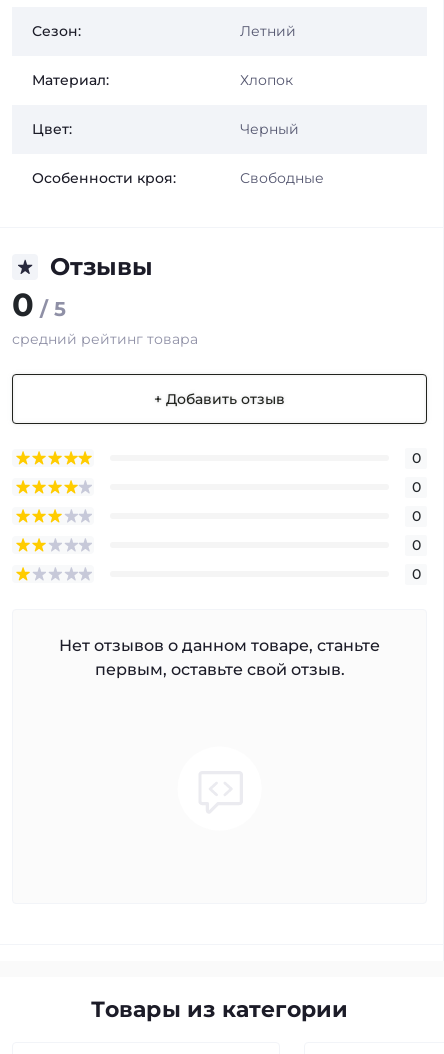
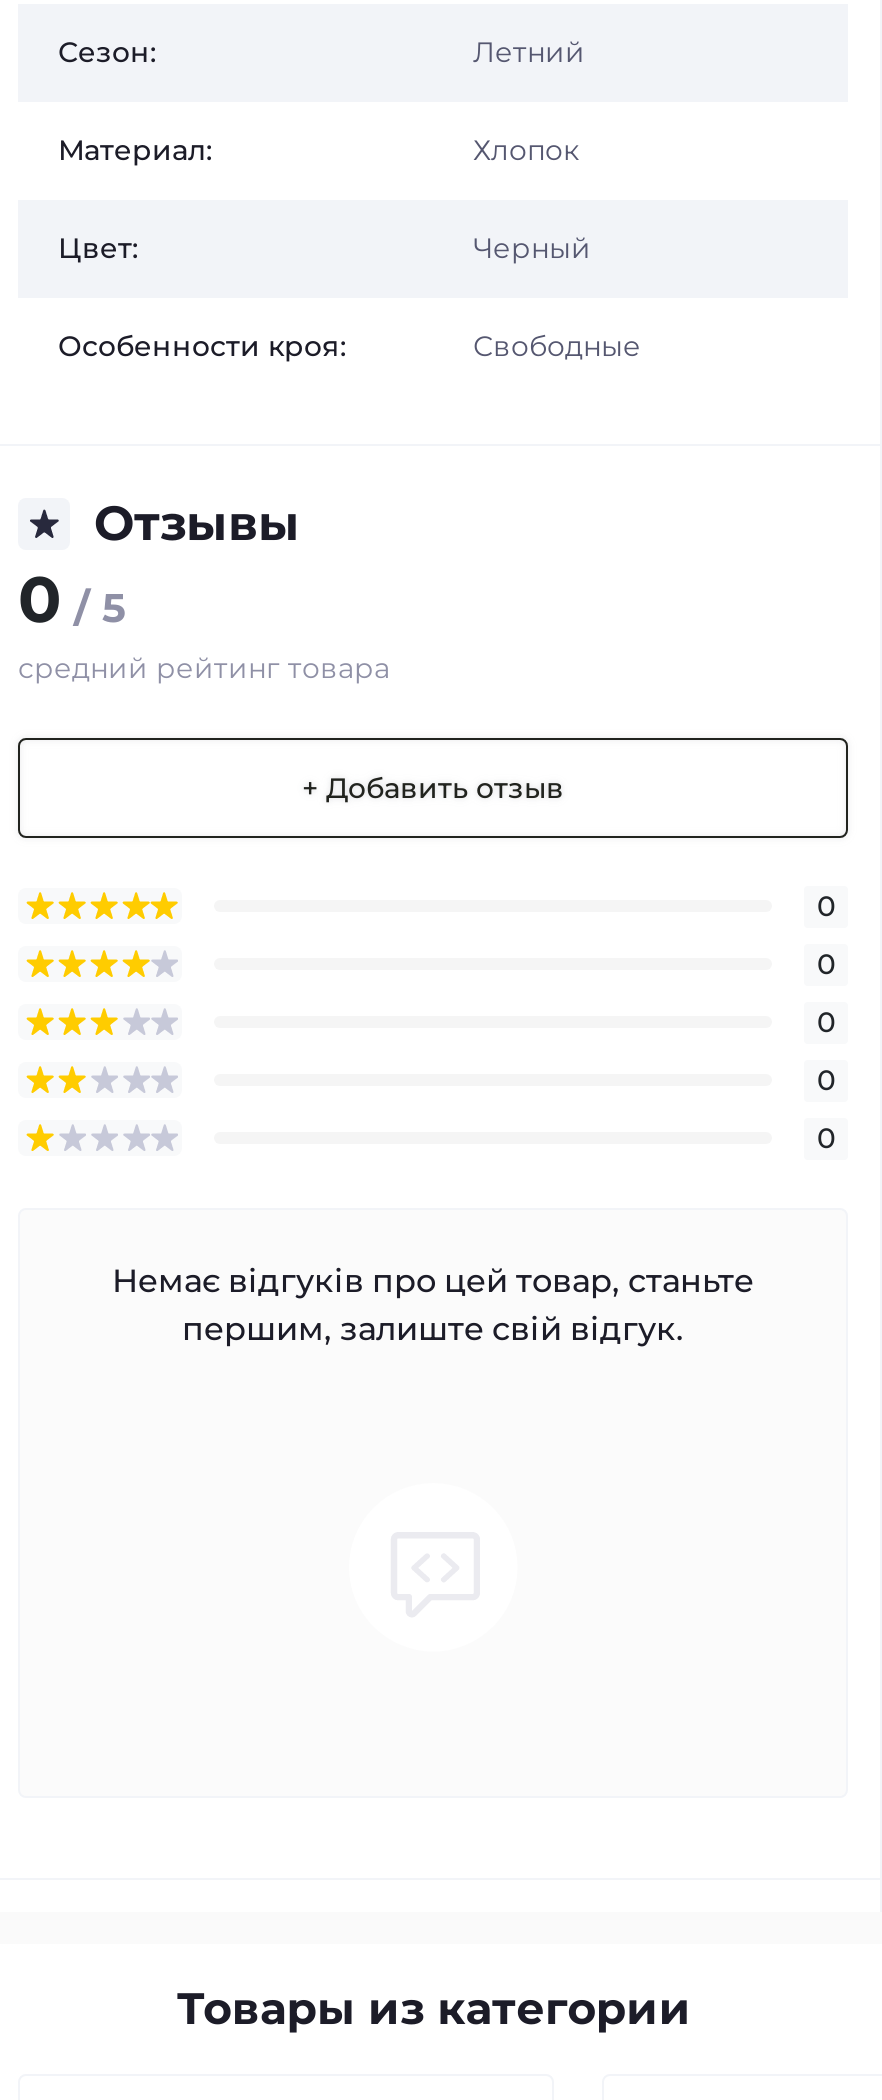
- Нет отзывов о данном товаре, станьте
- первым, оставьте свой отзыв.
+ Немає відгуків про цей товар, станьте
+ першим, залиште свій відгук.
